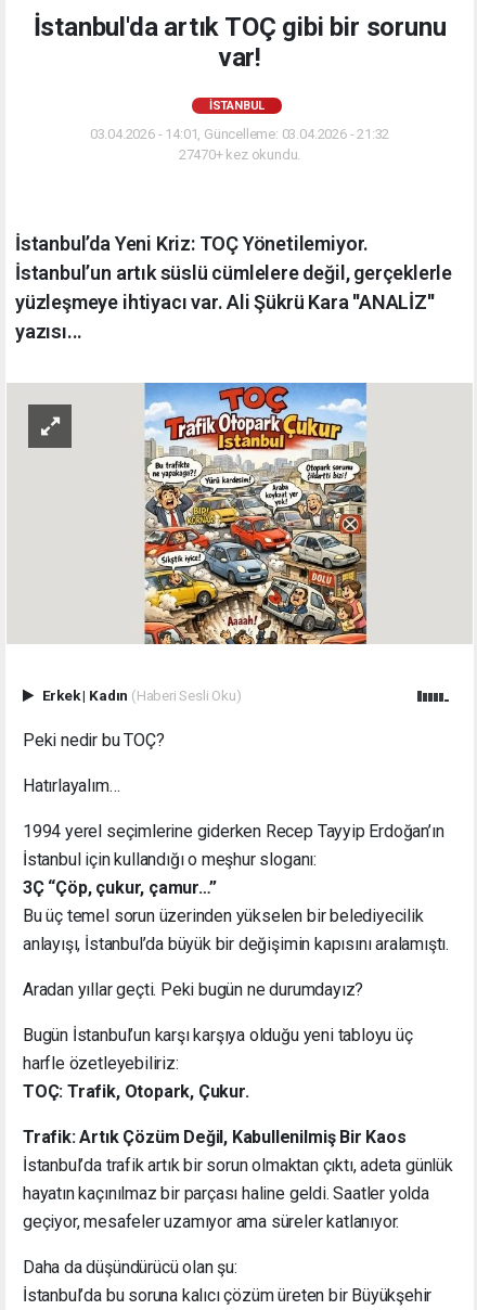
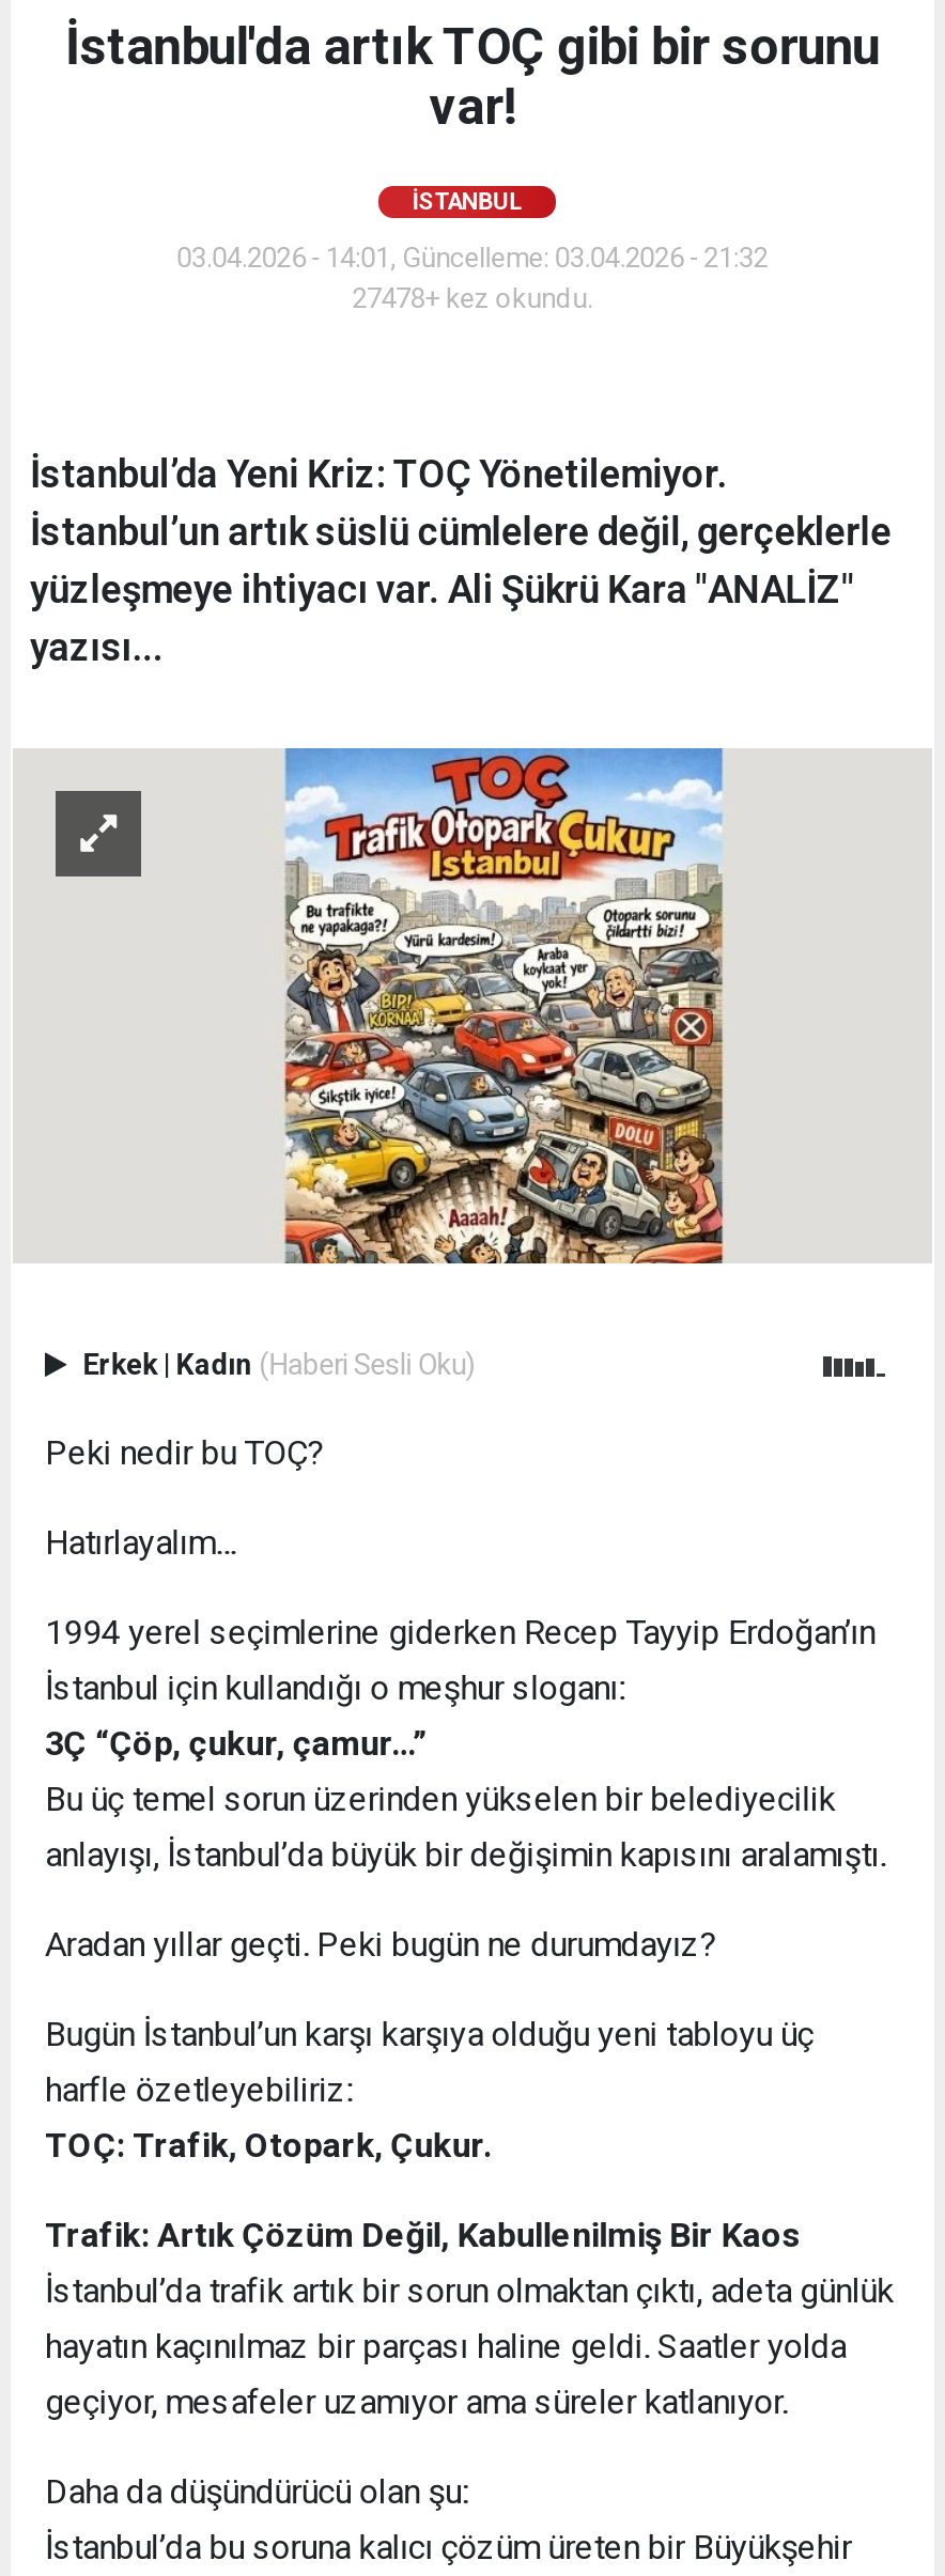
- 27470+ kez okundu.
+ 27478+ kez okundu.
